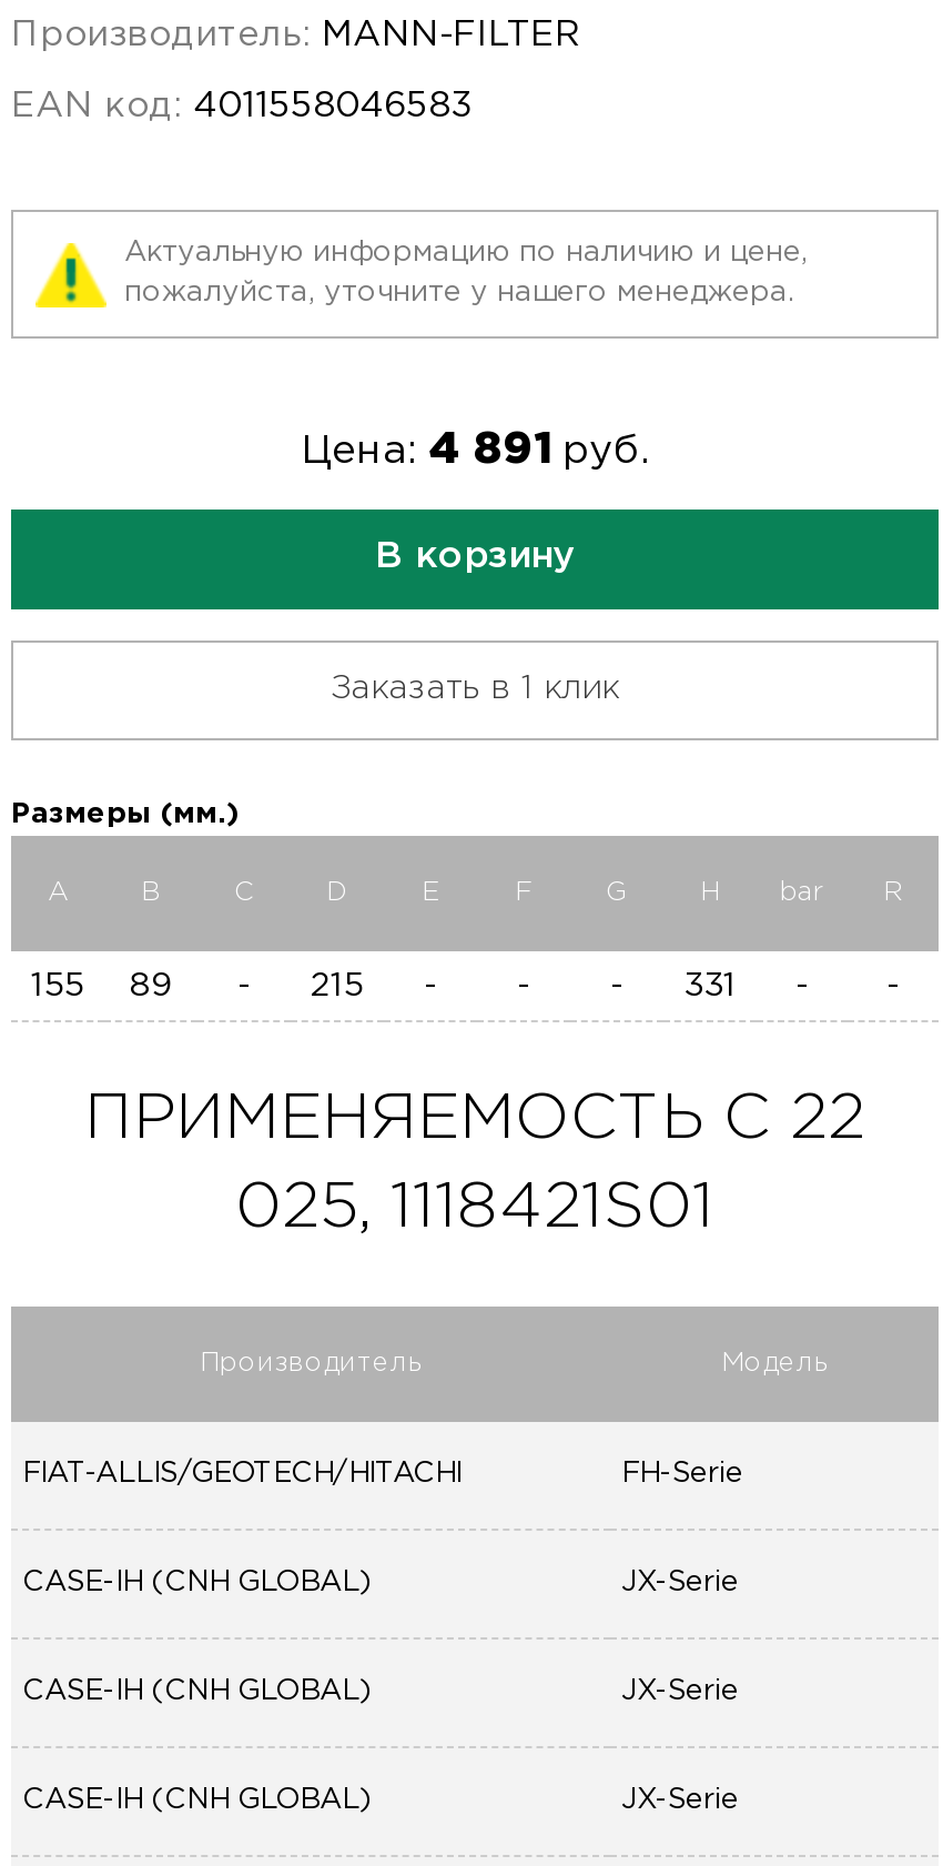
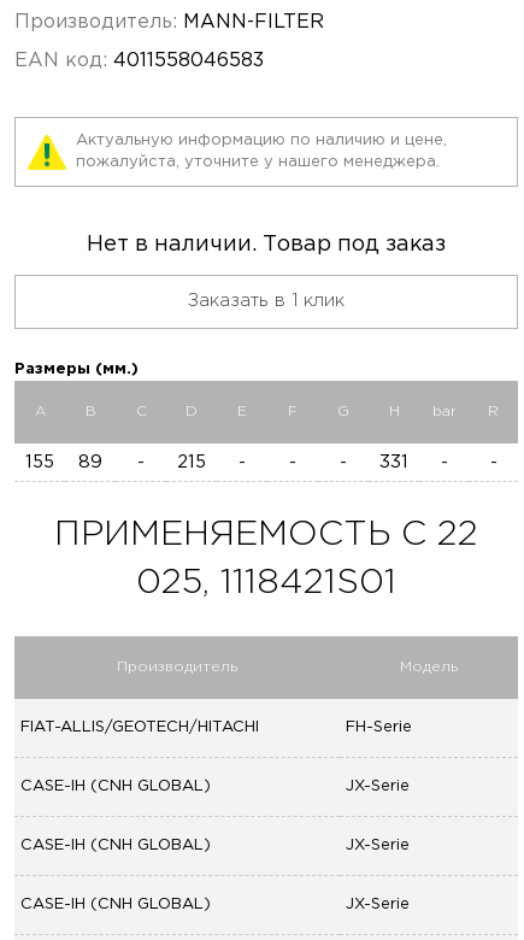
- Цена: 4 891 руб.
- В корзину
+ Нет в наличии. Товар под заказ
